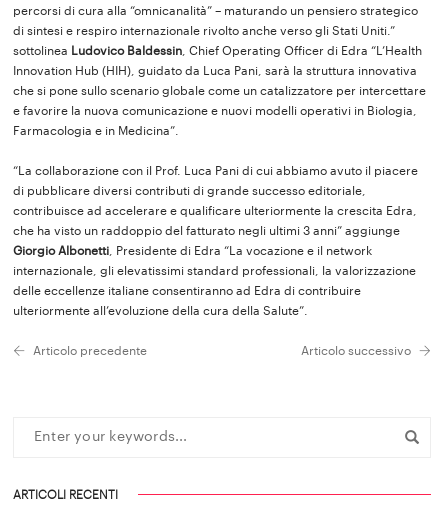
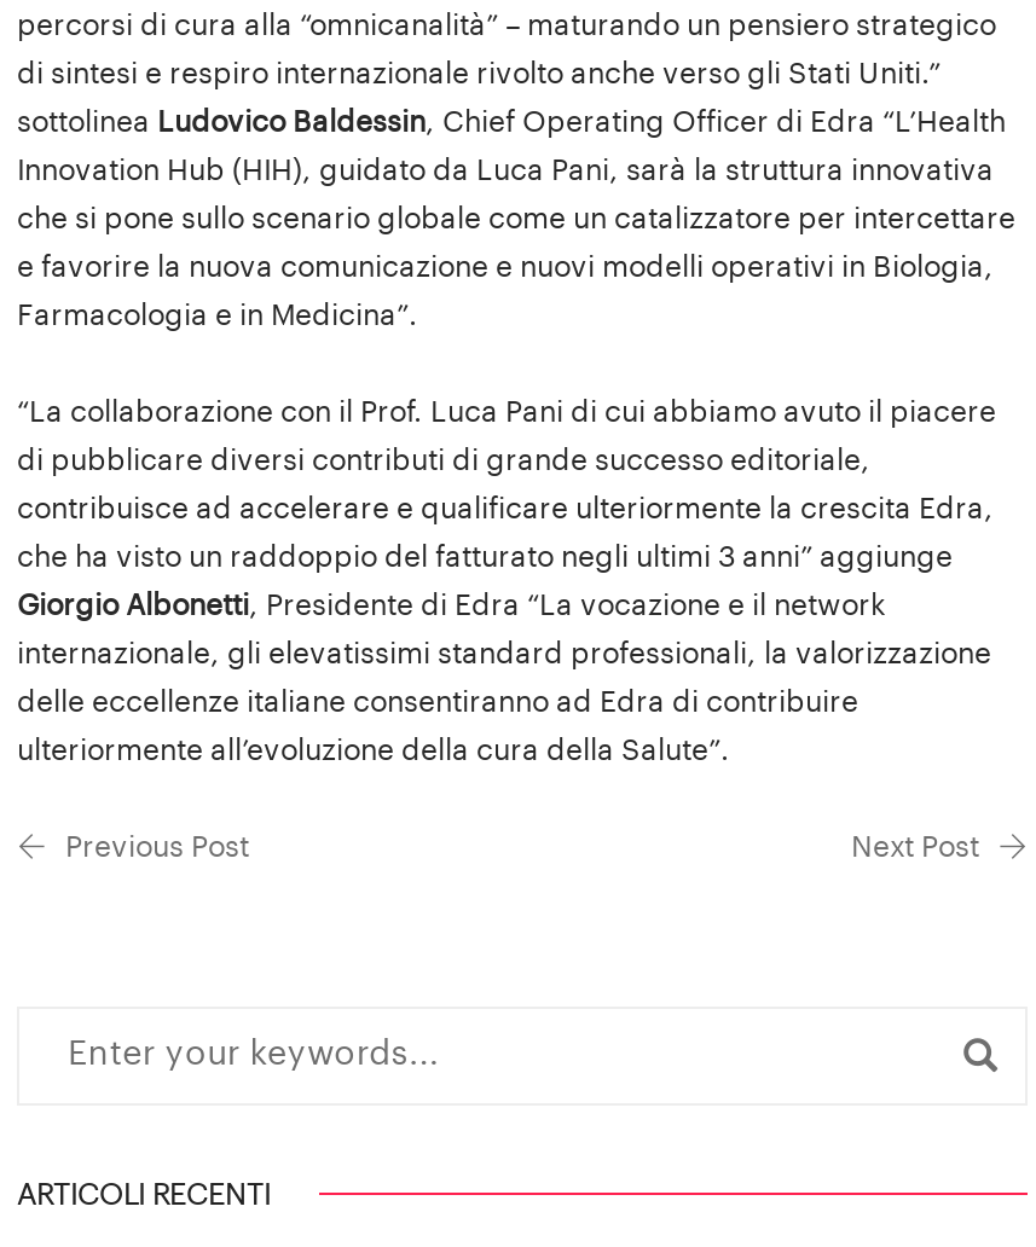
- Articolo precedente
- Articolo successivo
+ Previous Post
+ Next Post
